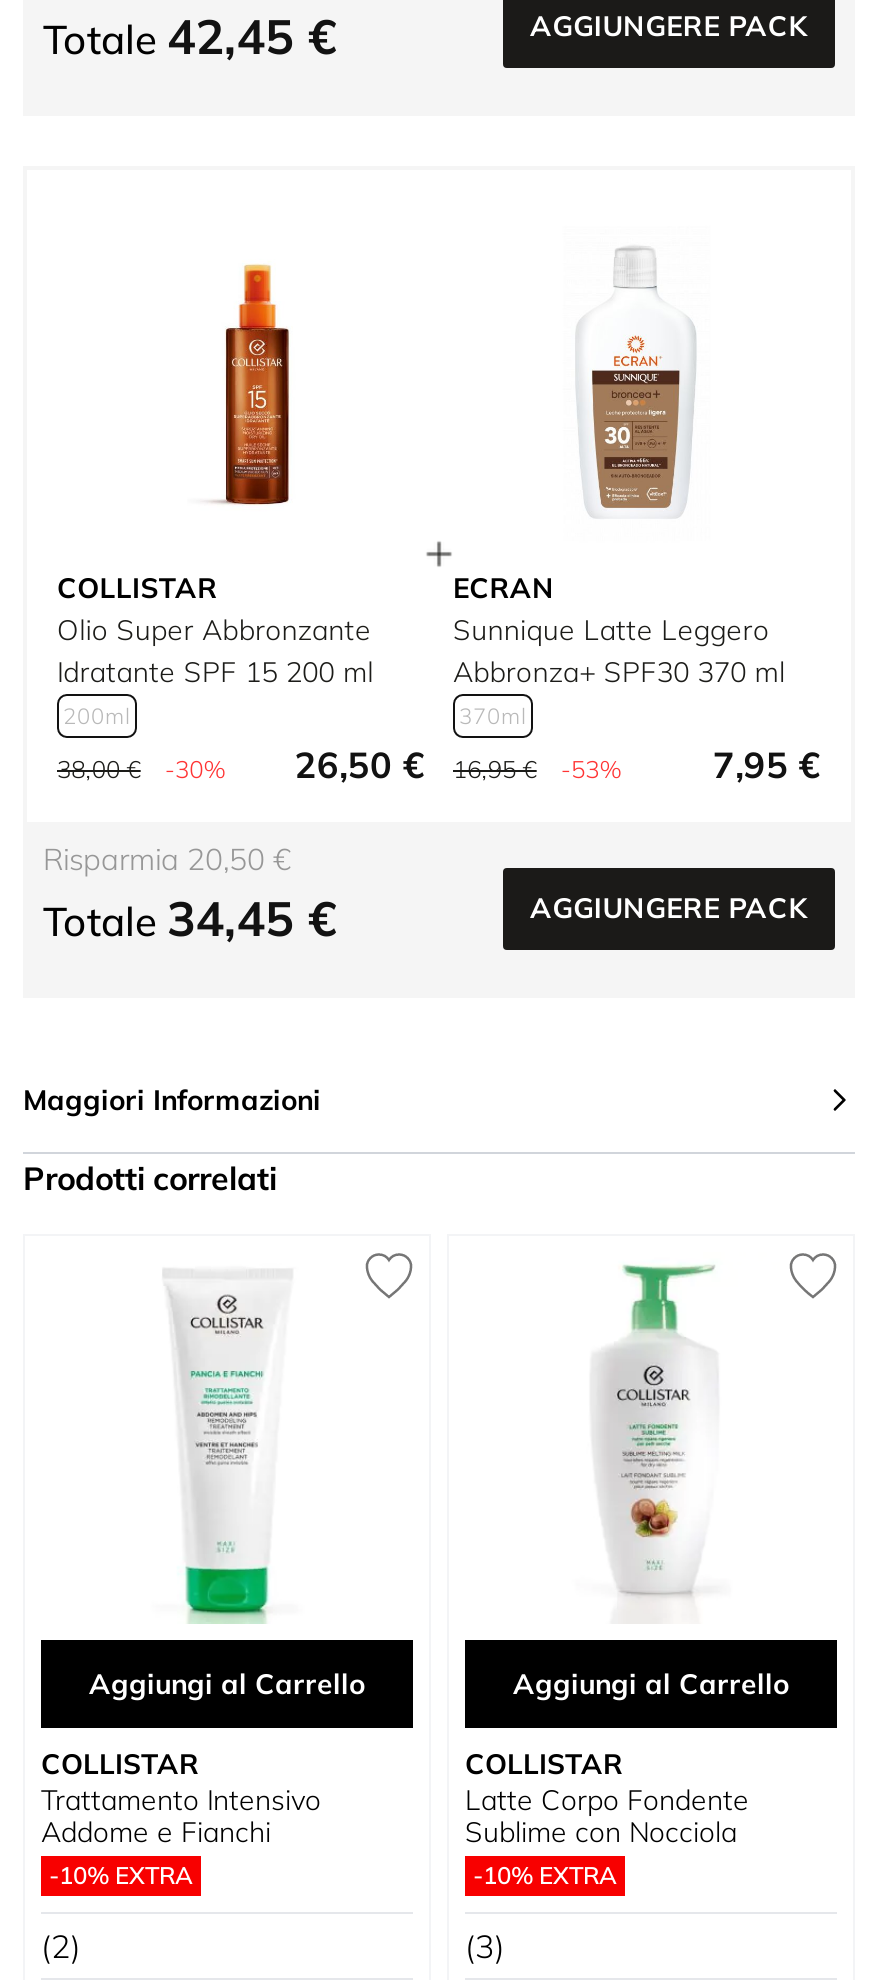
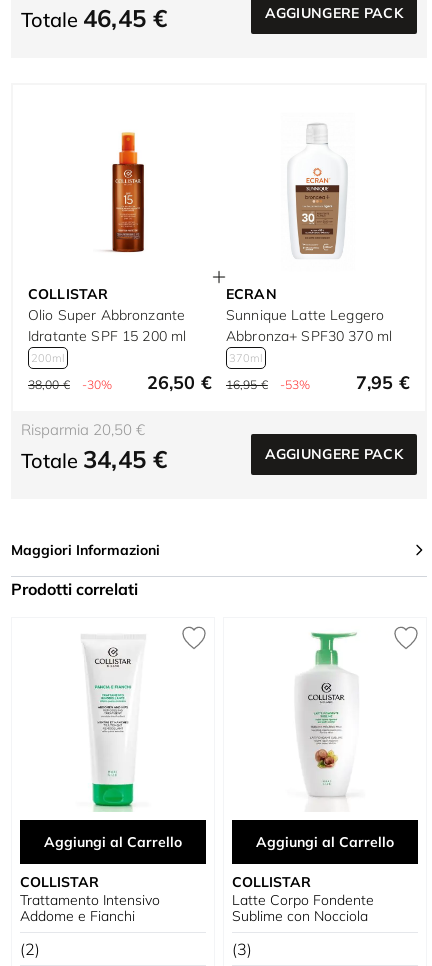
- Totale 42,45 €
+ Totale 46,45 €

- -10% EXTRA

- -10% EXTRA
